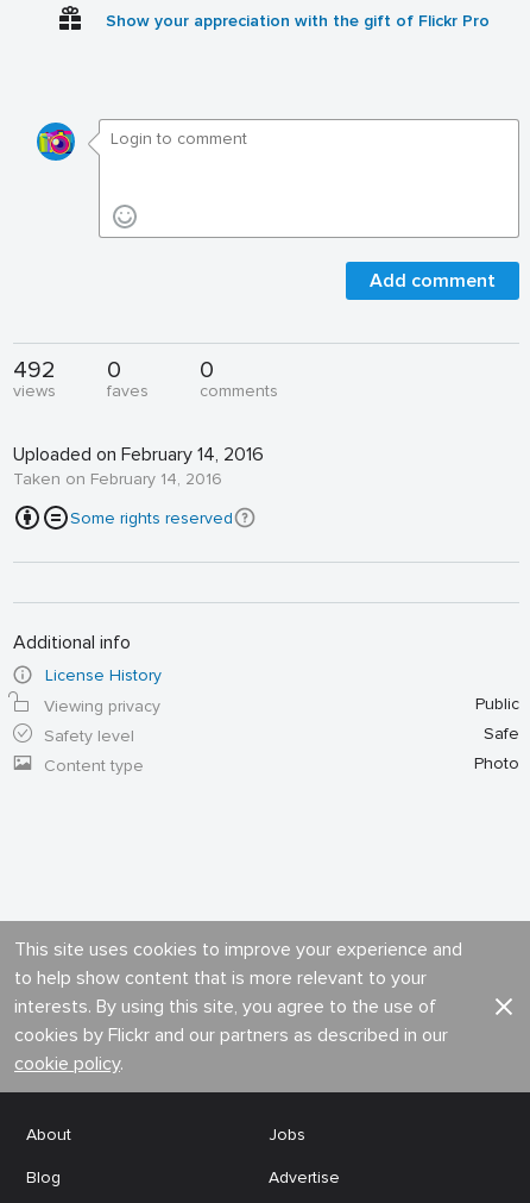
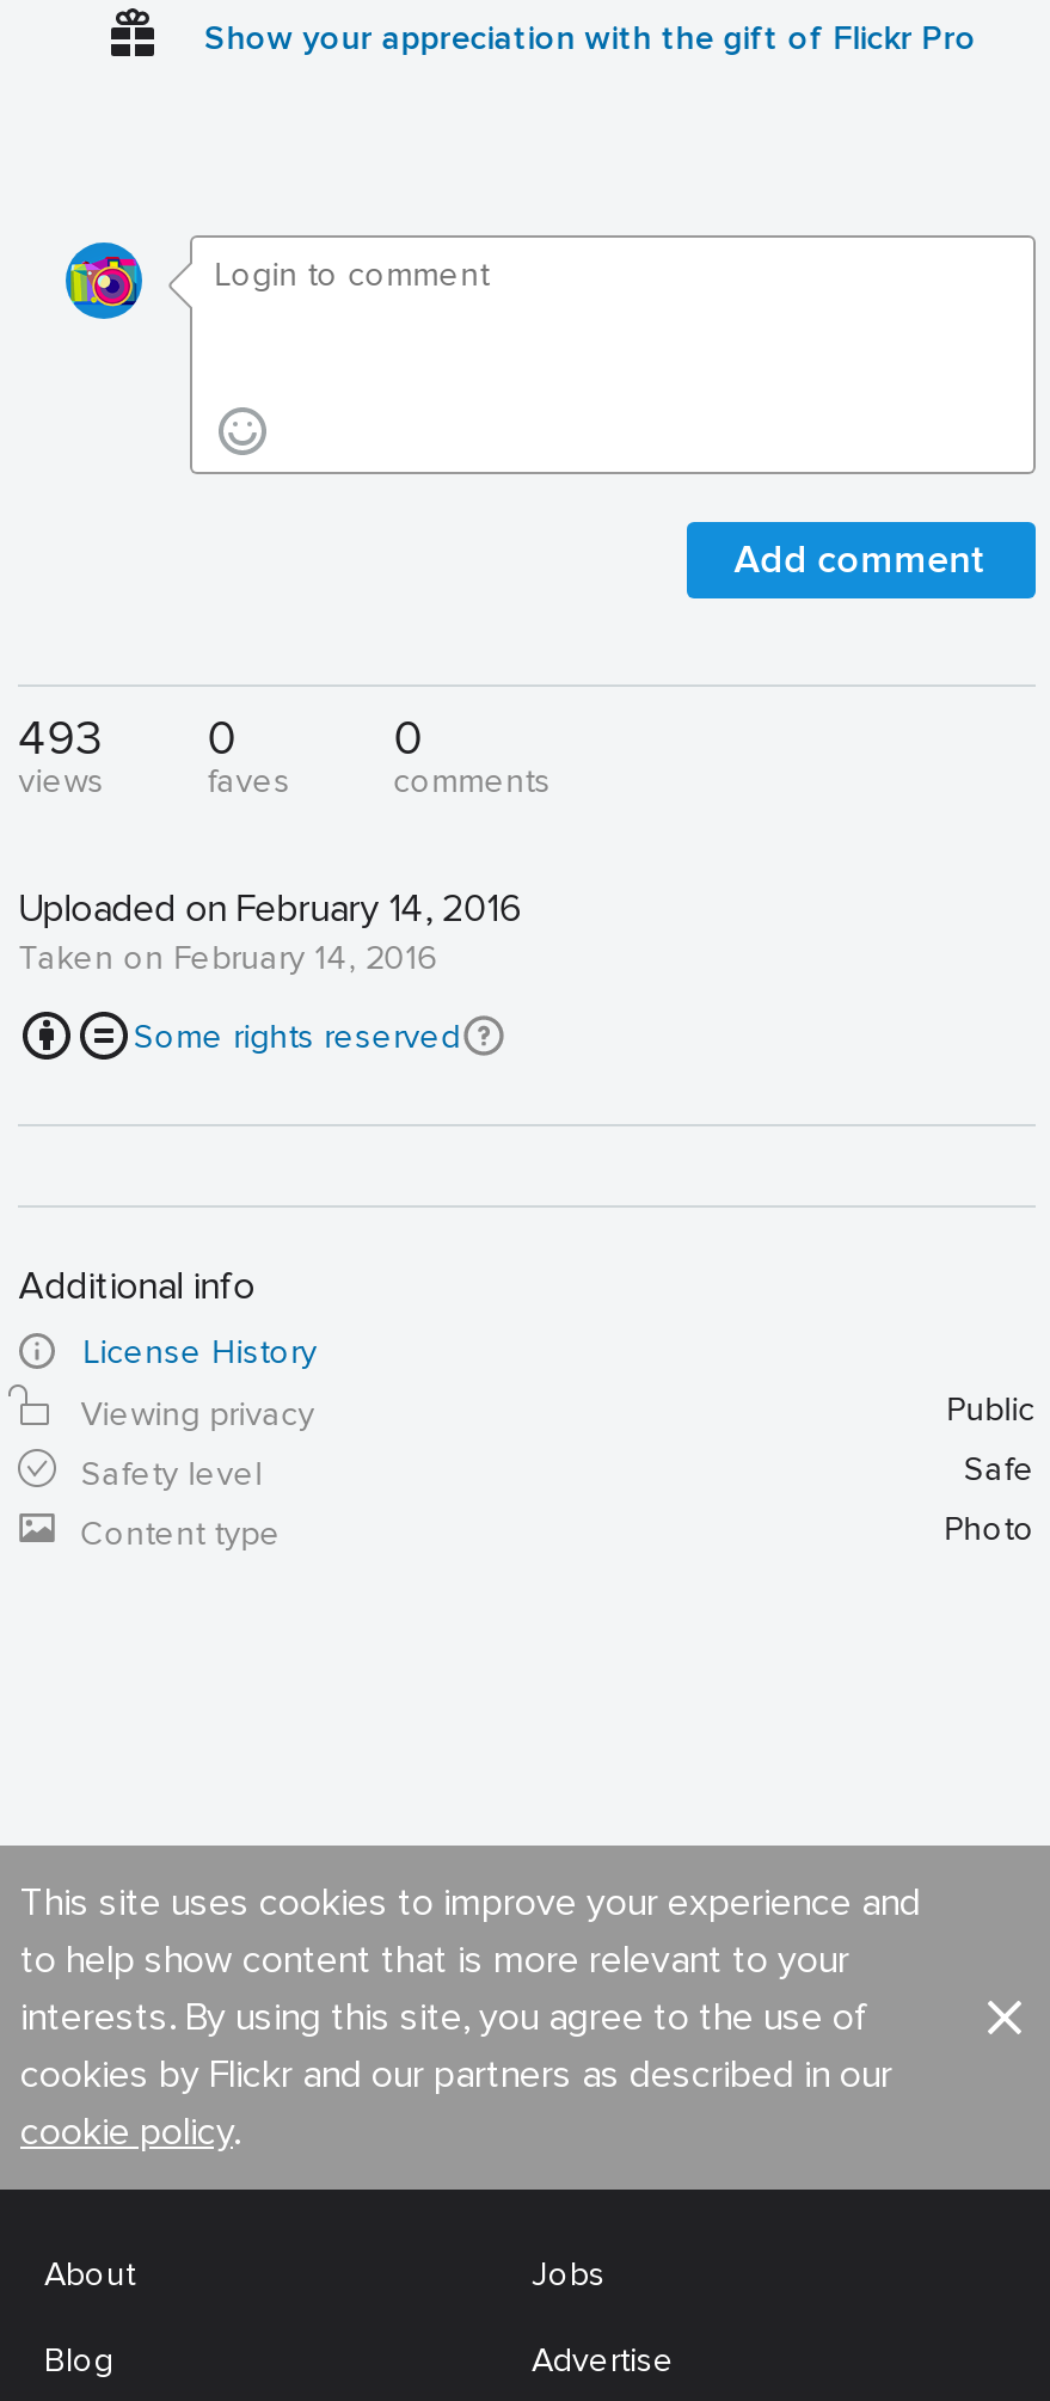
- 492 0
+ 493 0
